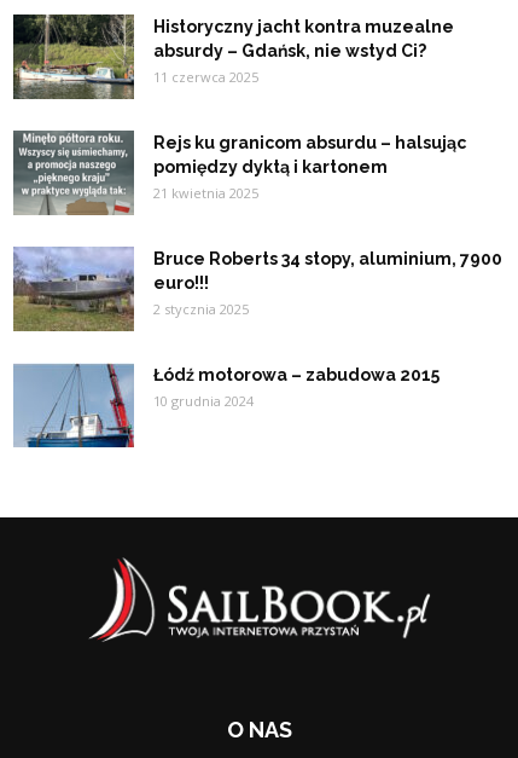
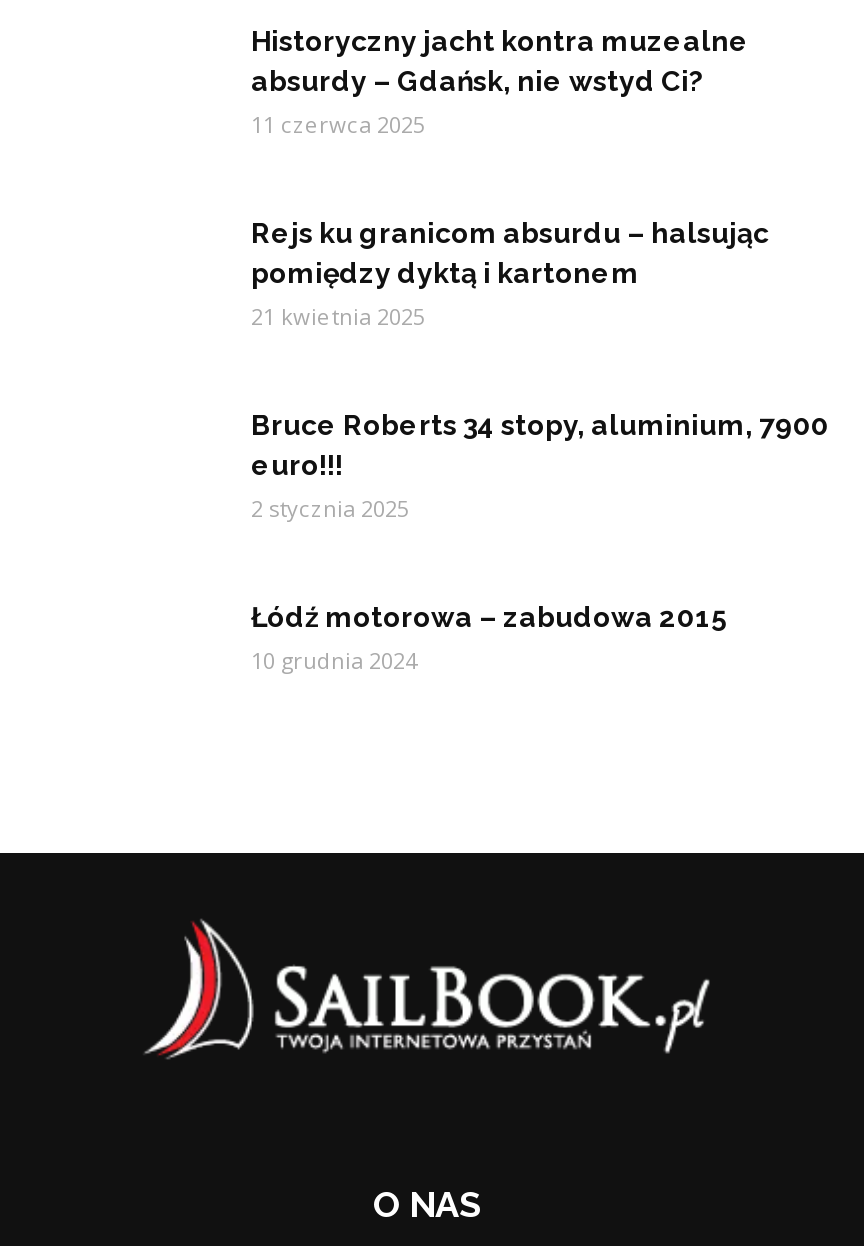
- [image]

- [image]

- [image]

- [image]
